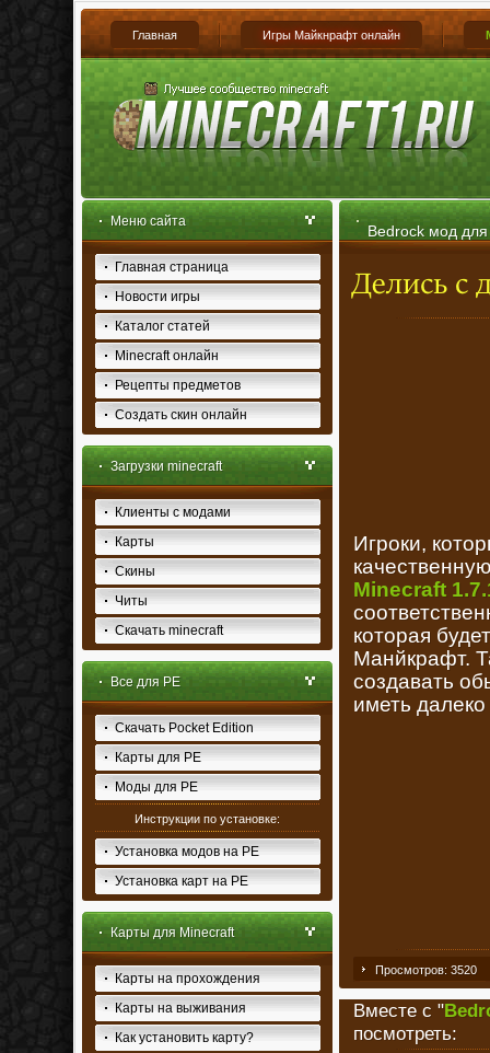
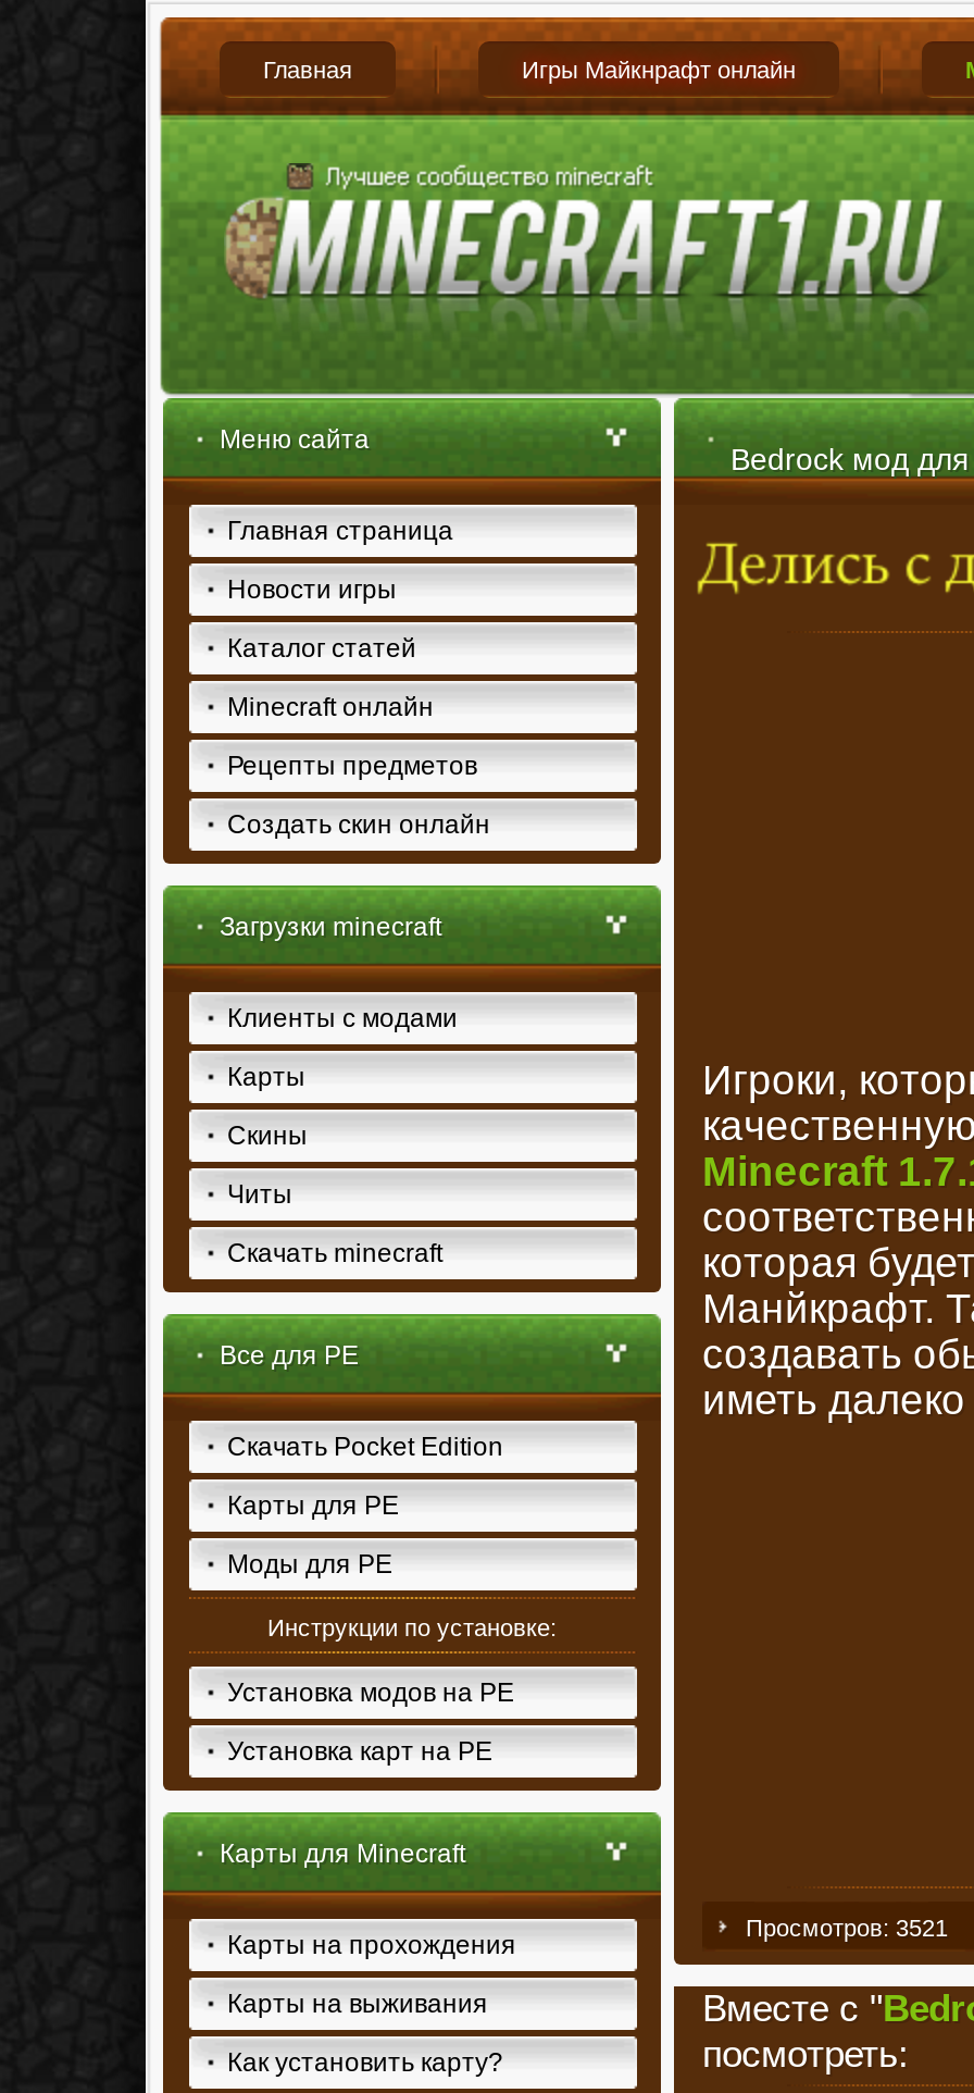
- Просмотров: 3520
+ Просмотров: 3521
